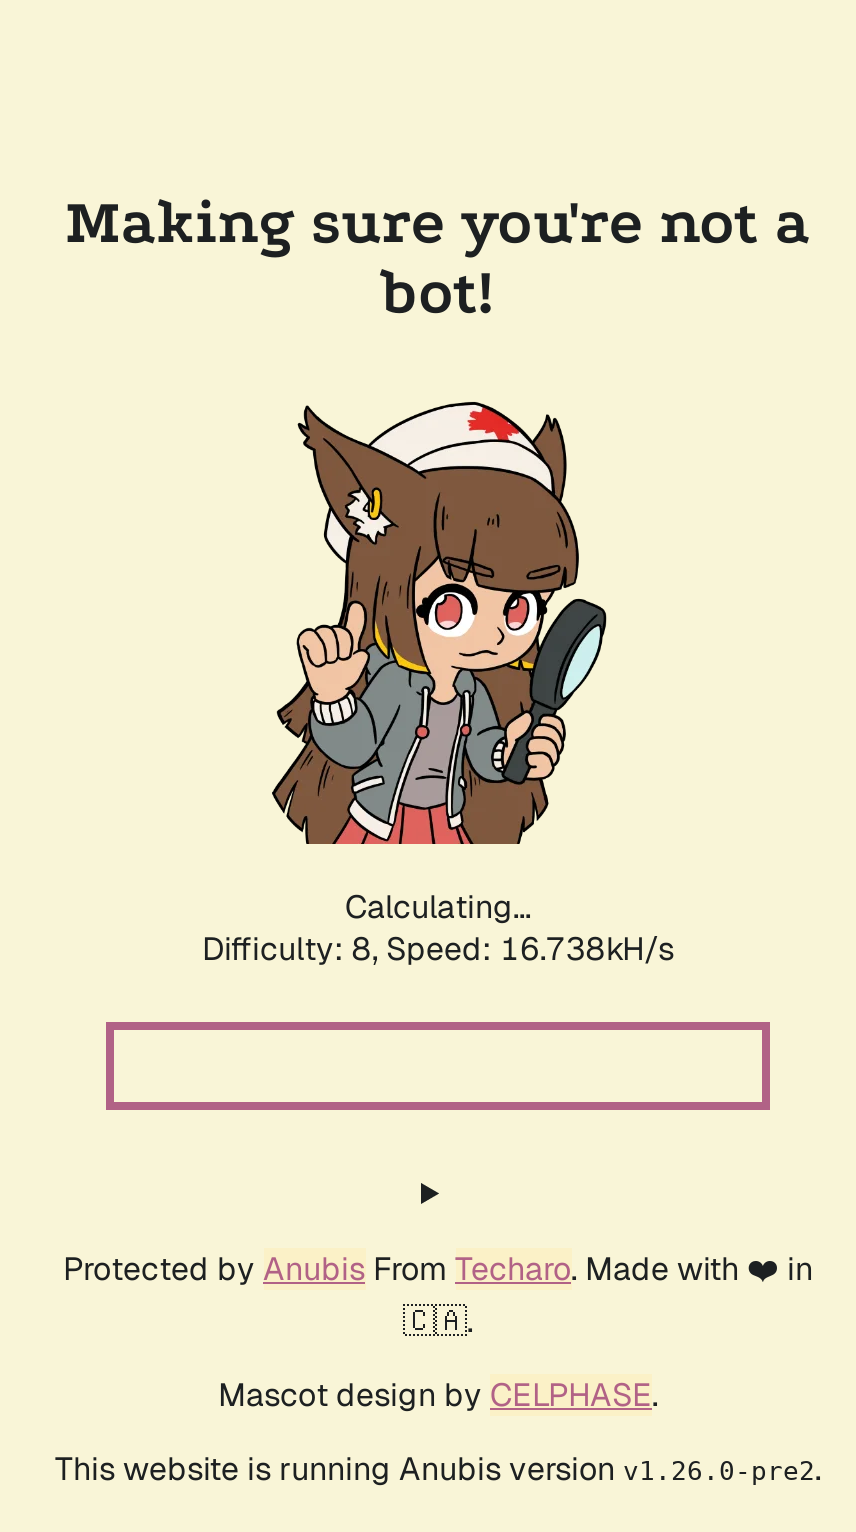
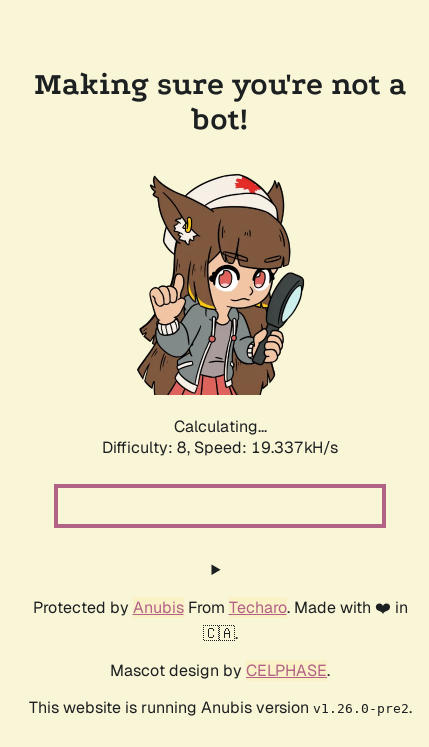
- Difficulty: 8, Speed: 16.738kH/s
+ Difficulty: 8, Speed: 19.337kH/s
